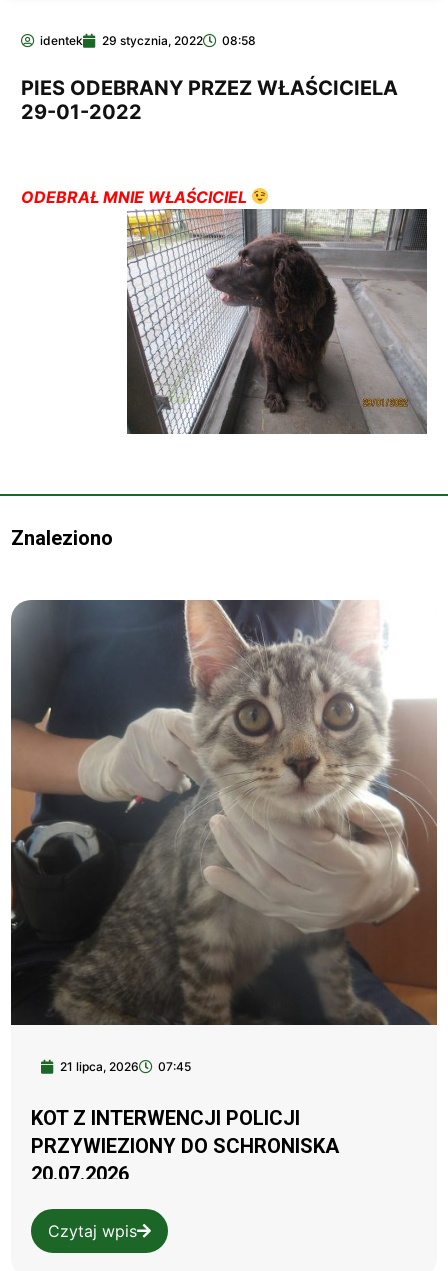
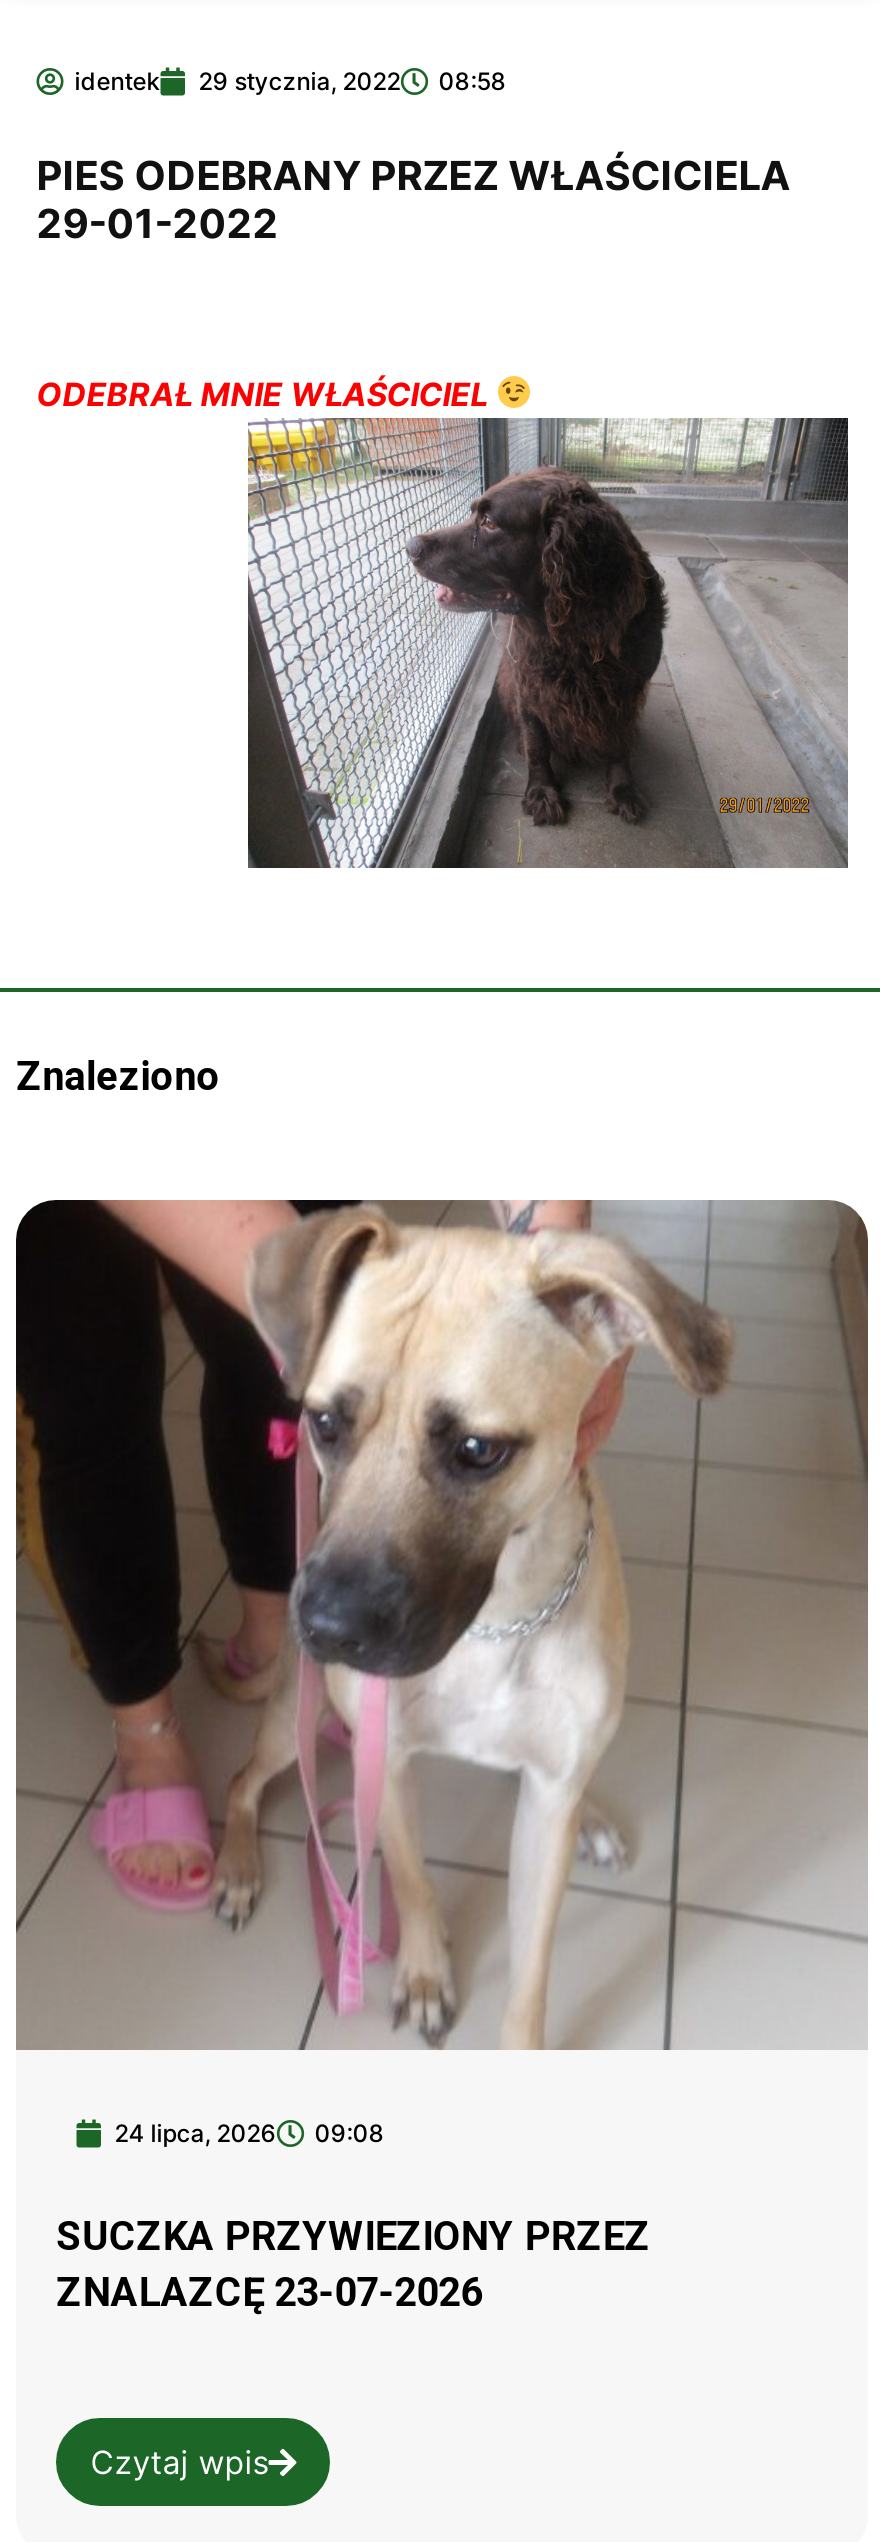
- [image]
- 21 lipca, 2026
- 07:45
+ [image]
+ 24 lipca, 2026
+ 09:08

- KOT Z INTERWENCJI POLICJI
- PRZYWIEZIONY DO SCHRONISKA
- 20.07.2026
+ SUCZKA PRZYWIEZIONY PRZEZ
+ ZNALAZCĘ 23-07-2026
